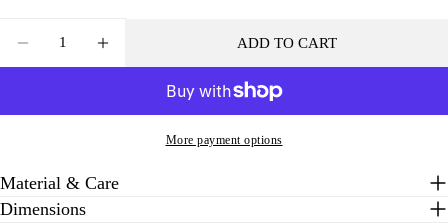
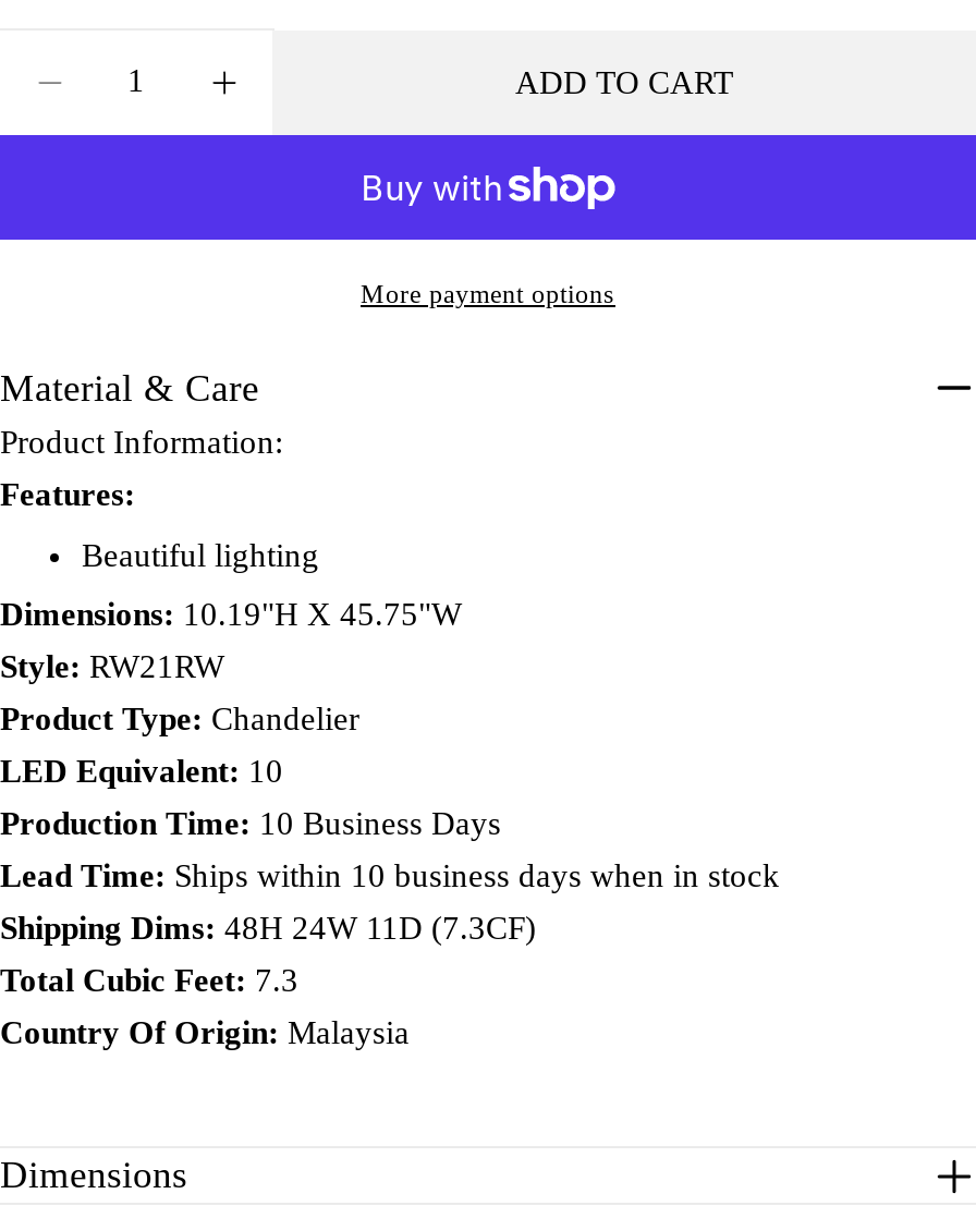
+ Product Information:
+ Features:
+ Beautiful lighting
+ Dimensions: 10.19"H X 45.75"W
+ Style: RW21RW
+ Product Type: Chandelier
+ LED Equivalent: 10
+ Production Time: 10 Business Days
+ Lead Time: Ships within 10 business days when in stock
+ Shipping Dims: 48H 24W 11D (7.3CF)
+ Total Cubic Feet: 7.3
+ Country Of Origin: Malaysia
